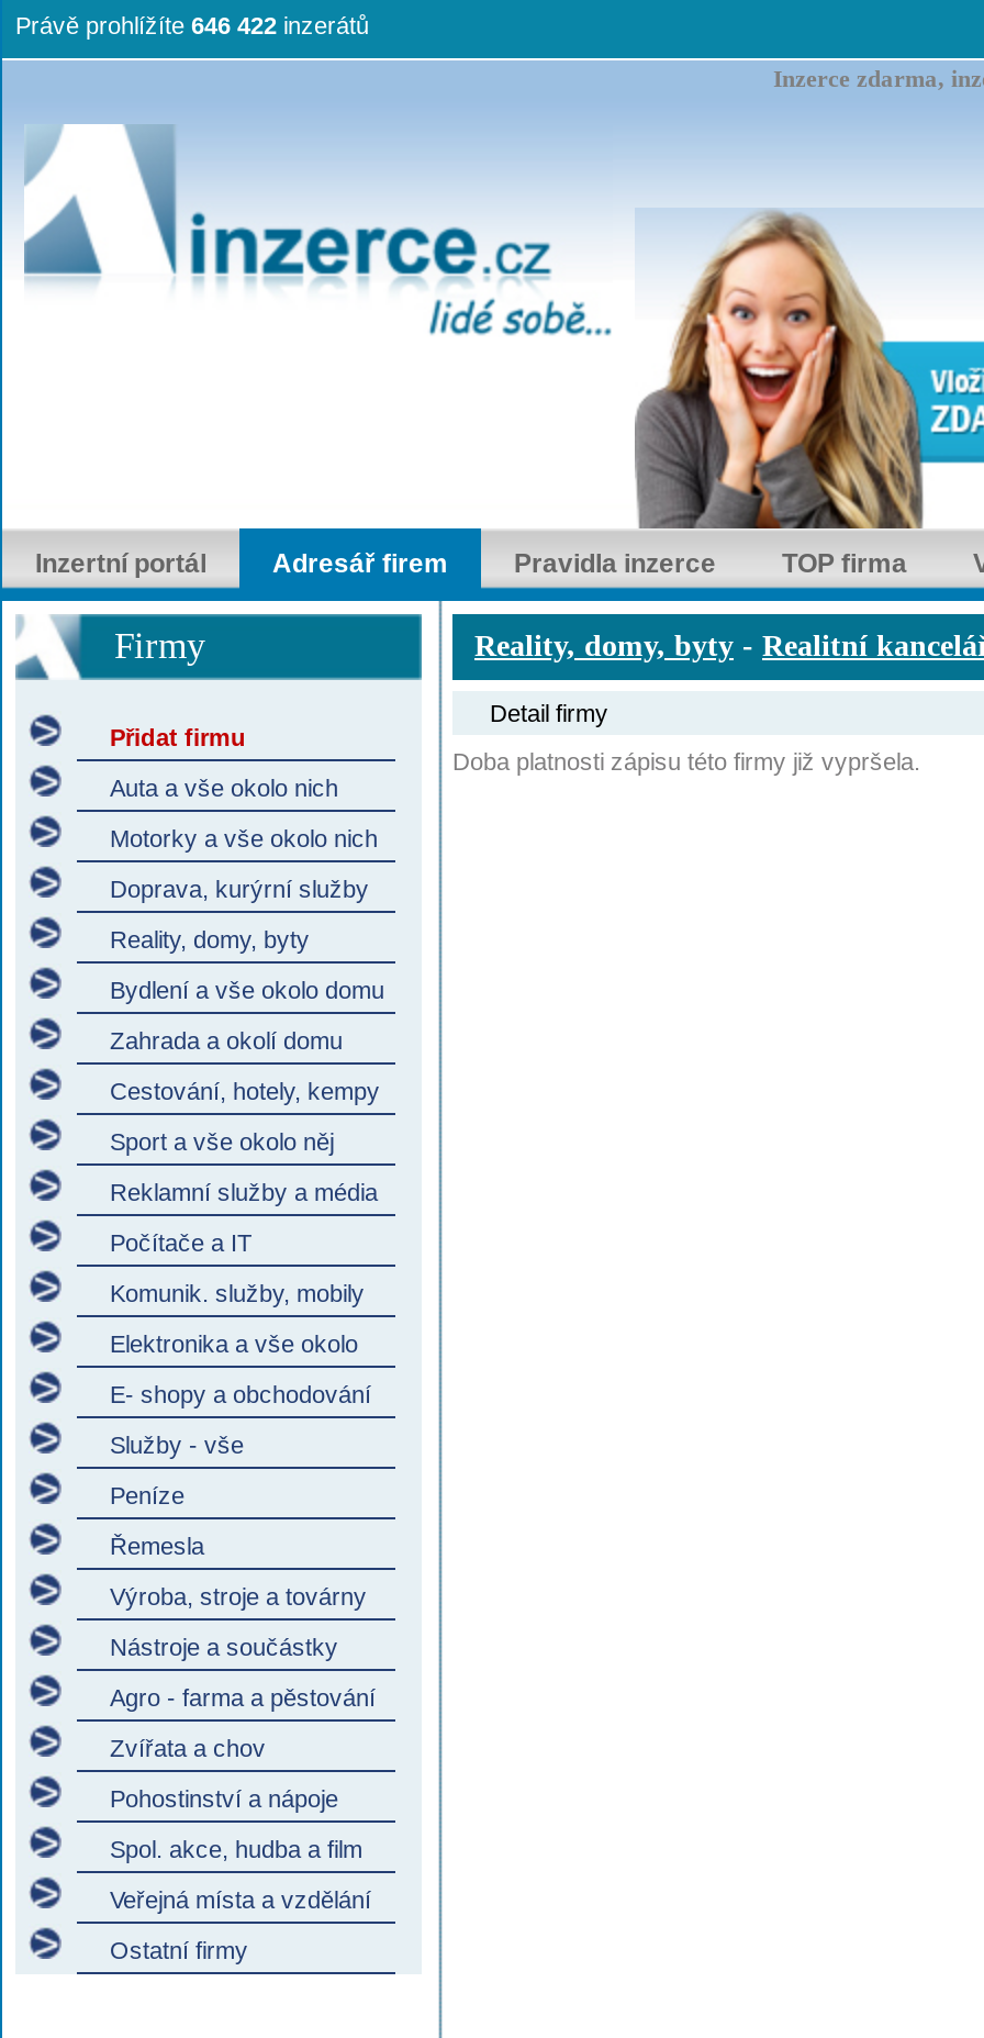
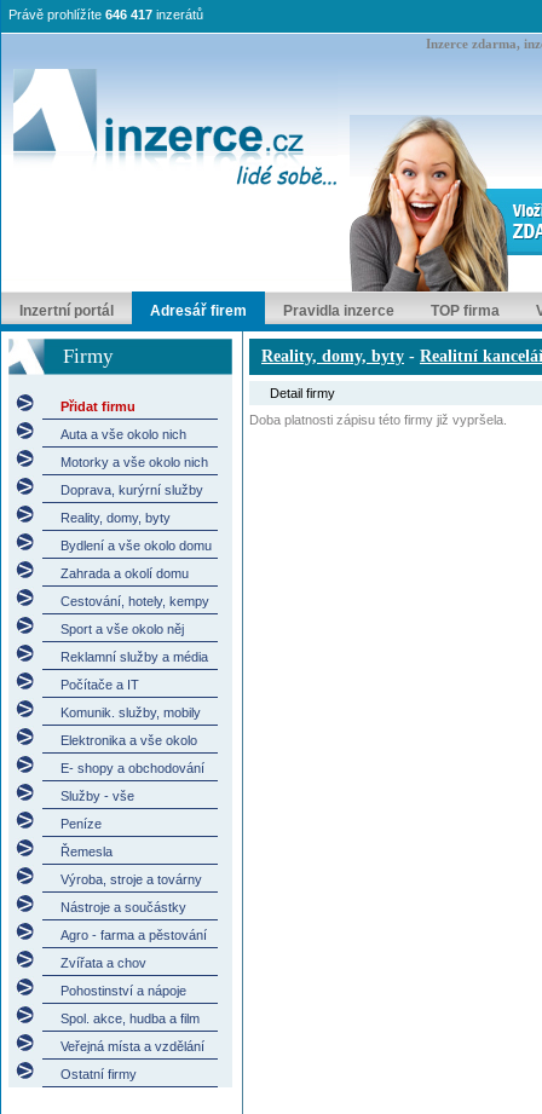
- Právě prohlížíte 646 422 inzerátů
+ Právě prohlížíte 646 417 inzerátů
